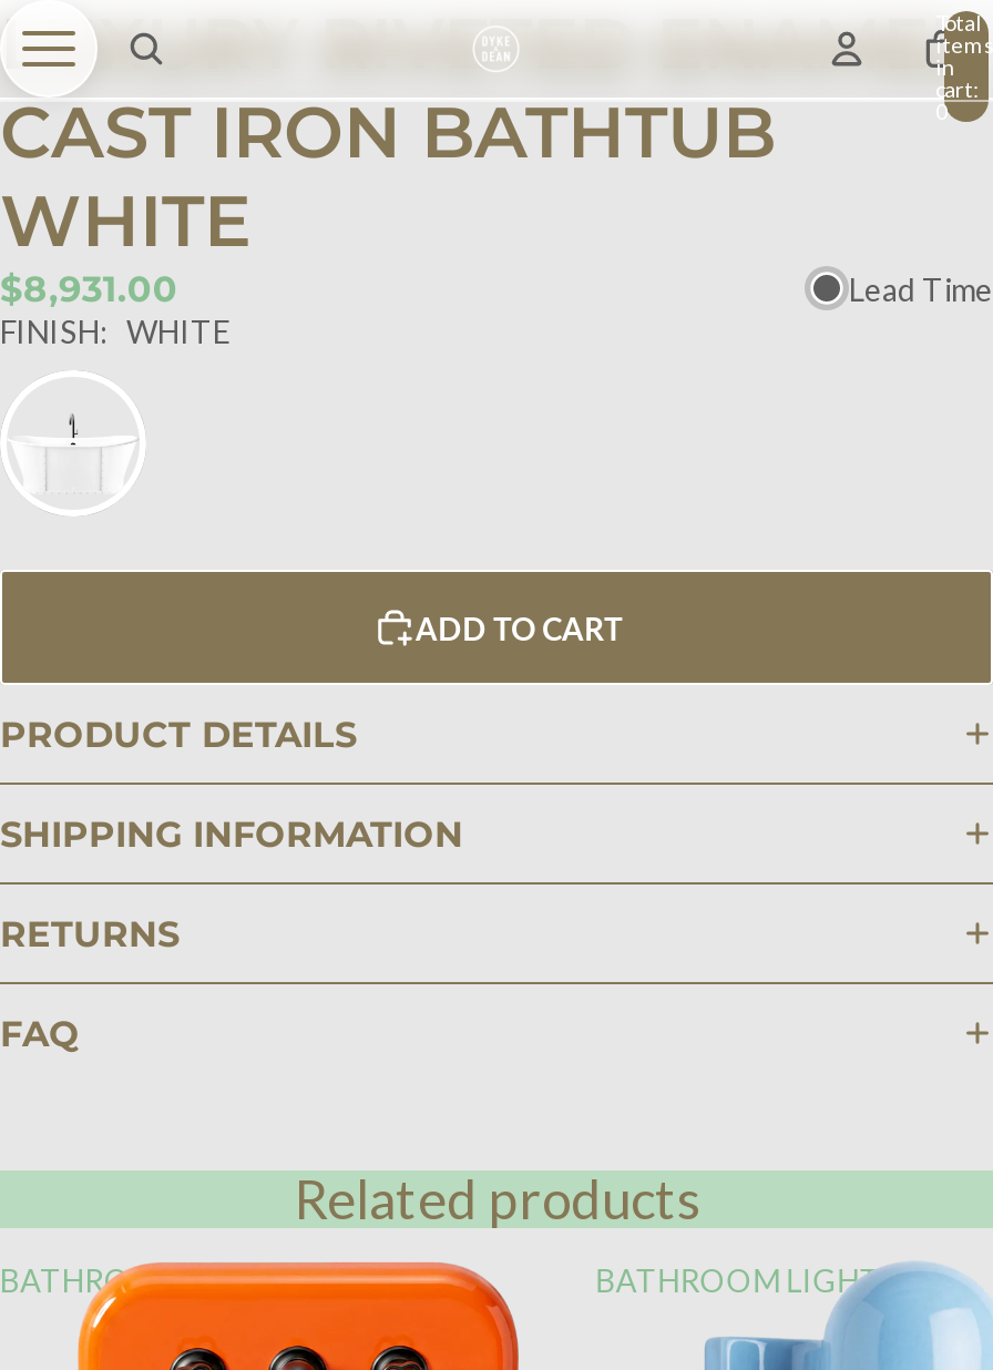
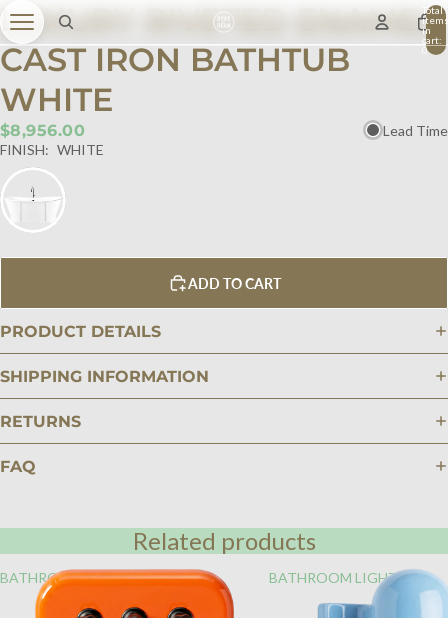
- $8,931.00
+ $8,956.00
